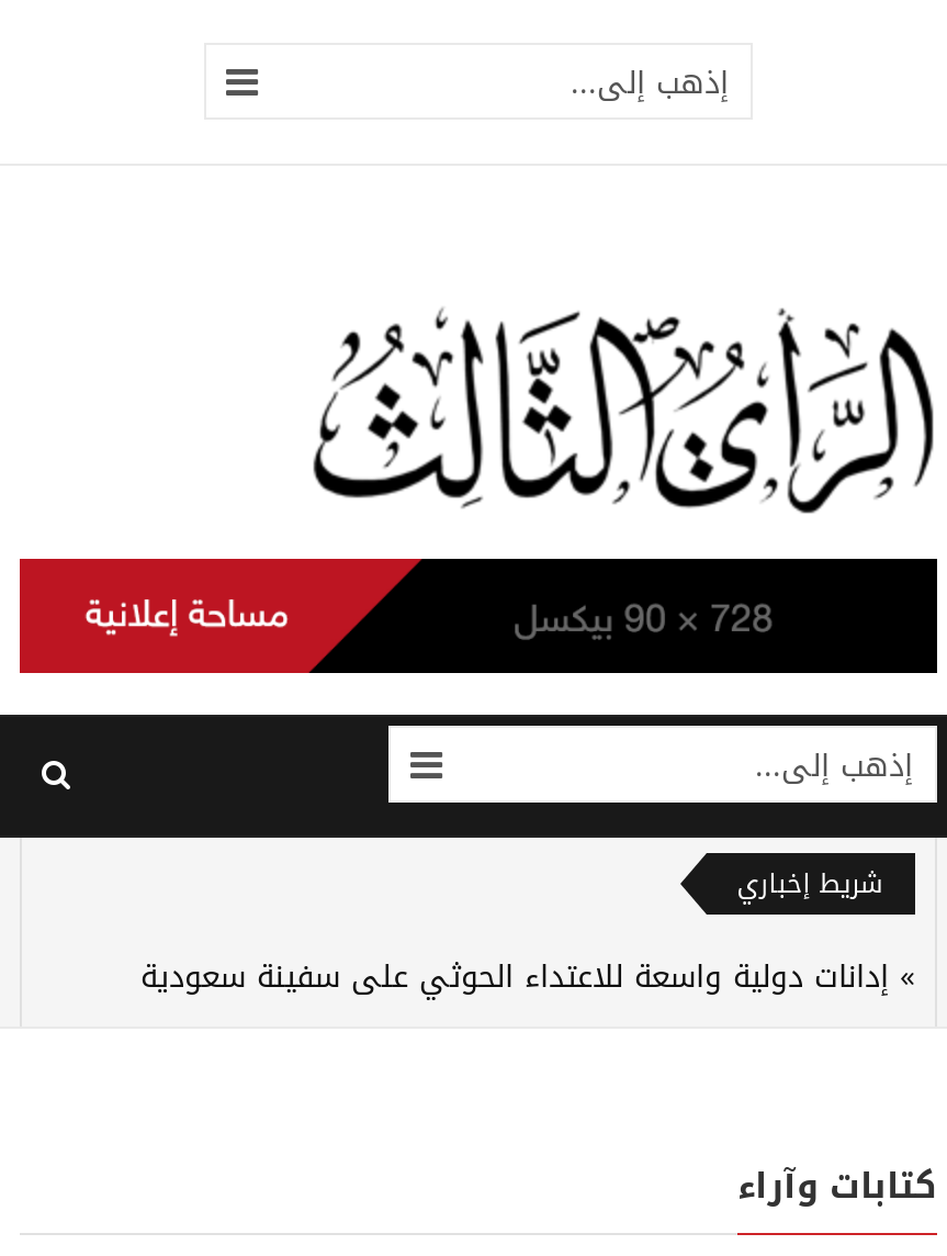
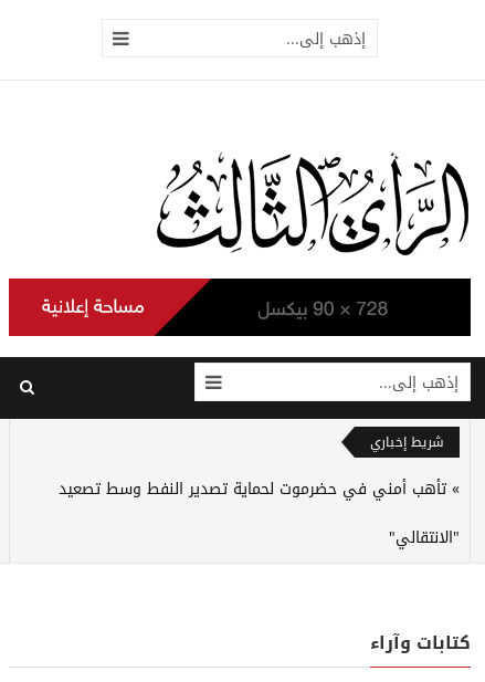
- إدانات دولية واسعة للاعتداء الحوثي على سفينة سعودية
+ تأهب أمني في حضرموت لحماية تصدير النفط وسط تصعيد
+ "الانتقالي"
